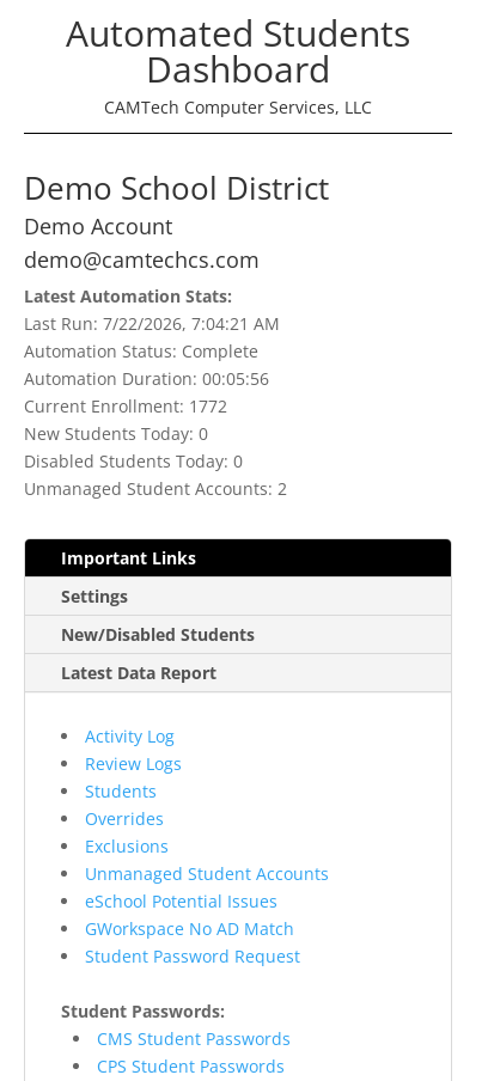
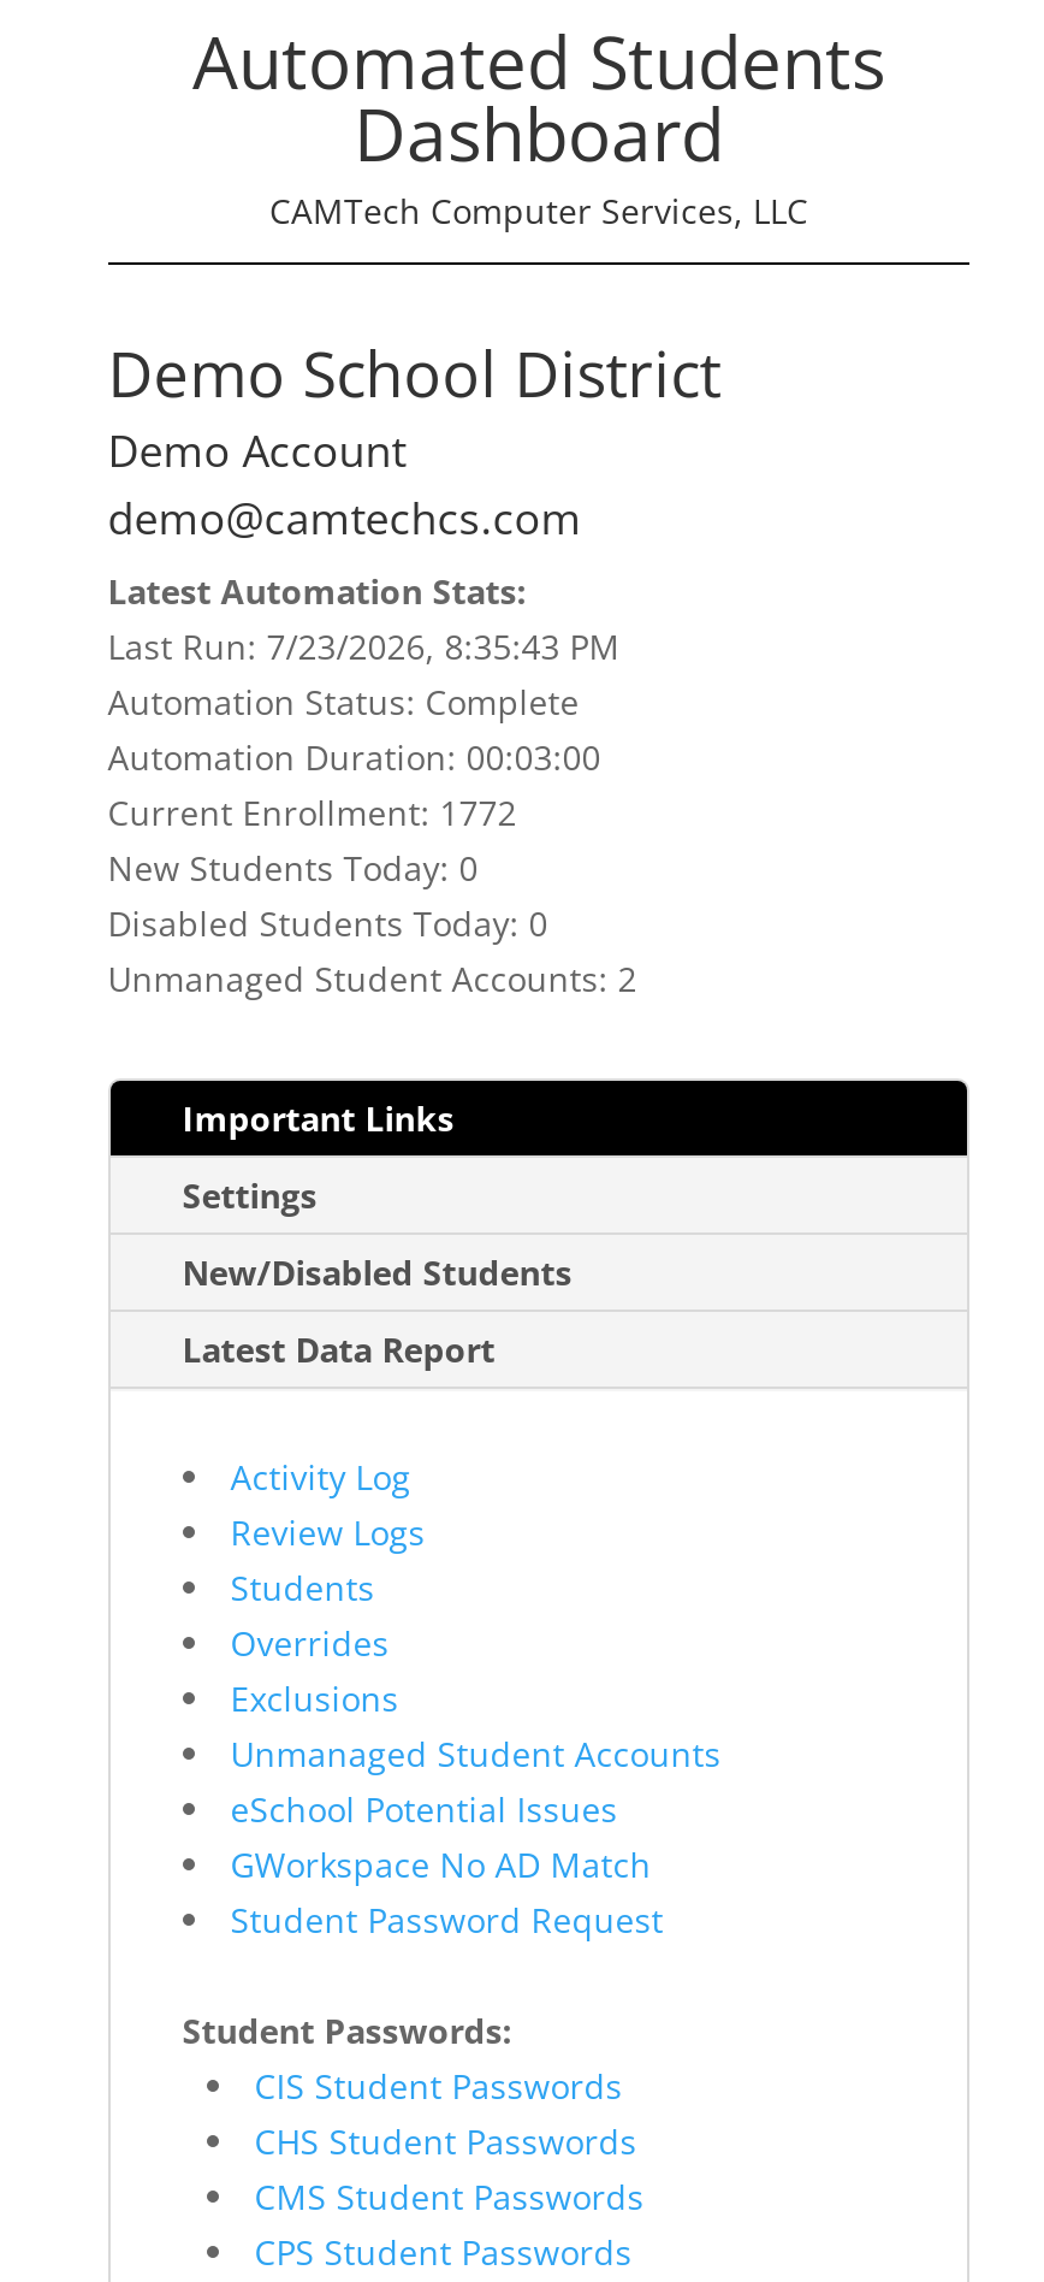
- Last Run: 7/22/2026, 7:04:21 AM
+ Last Run: 7/23/2026, 8:35:43 PM

- Automation Duration: 00:05:56
+ Automation Duration: 00:03:00

+ CIS Student Passwords
+ CHS Student Passwords
